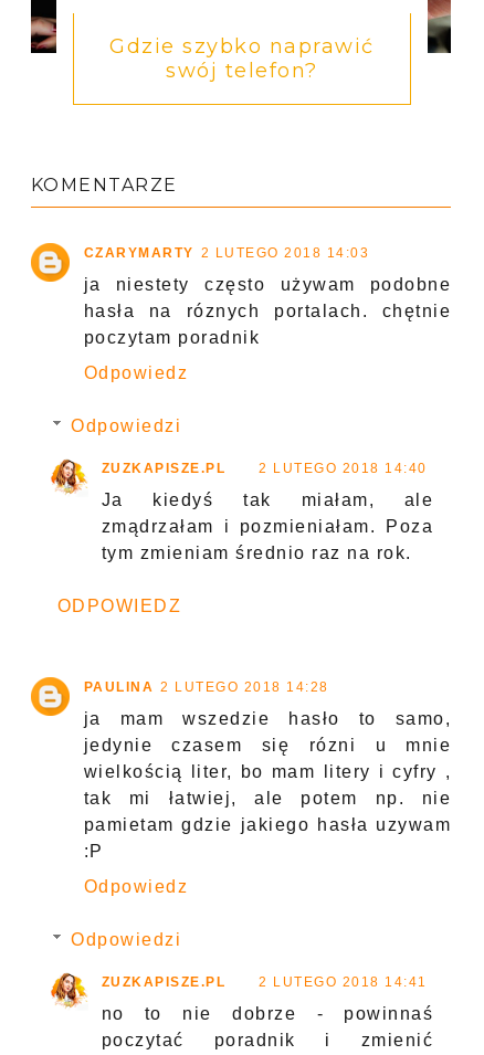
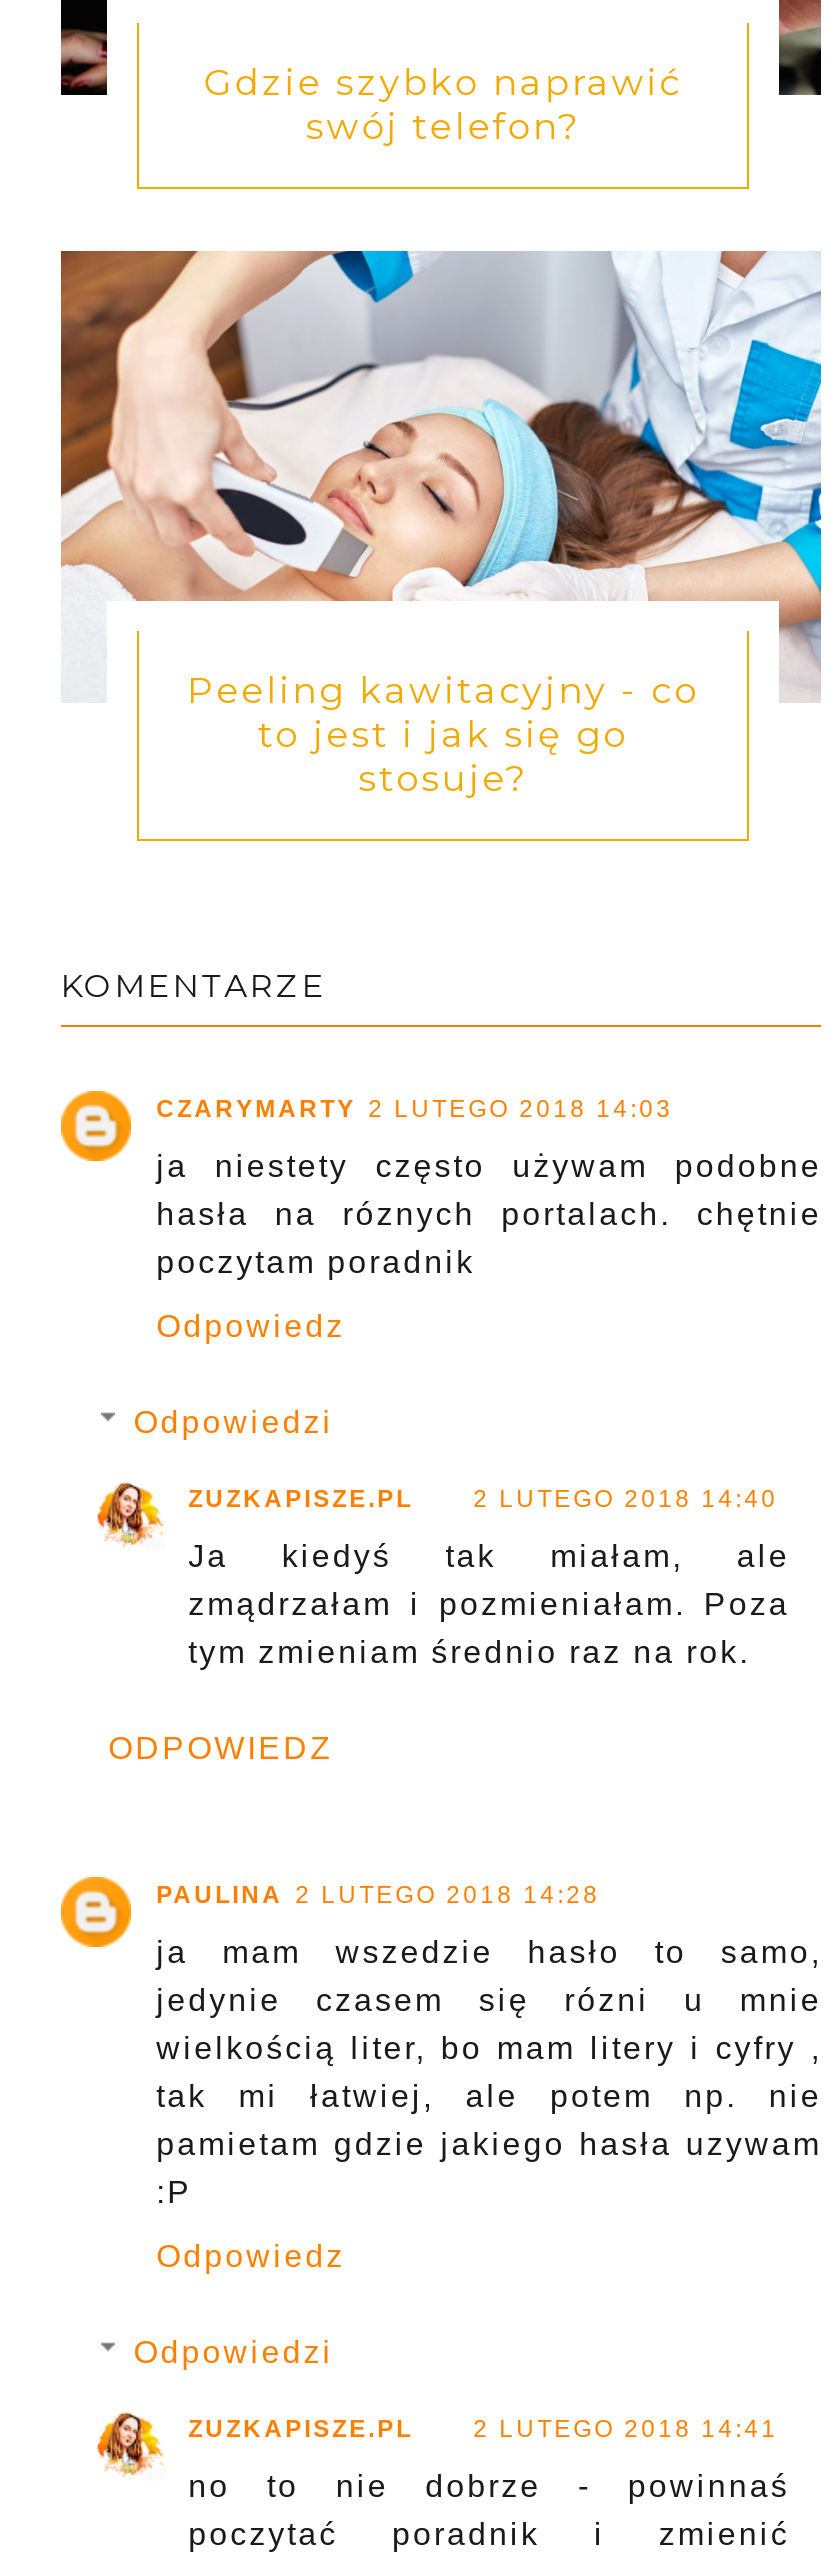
+ [image]
+ Peeling kawitacyjny - co
+ to jest i jak się go
+ stosuje?
